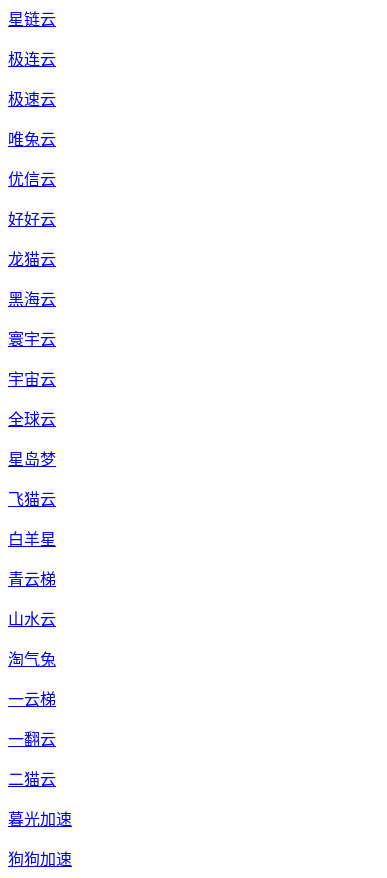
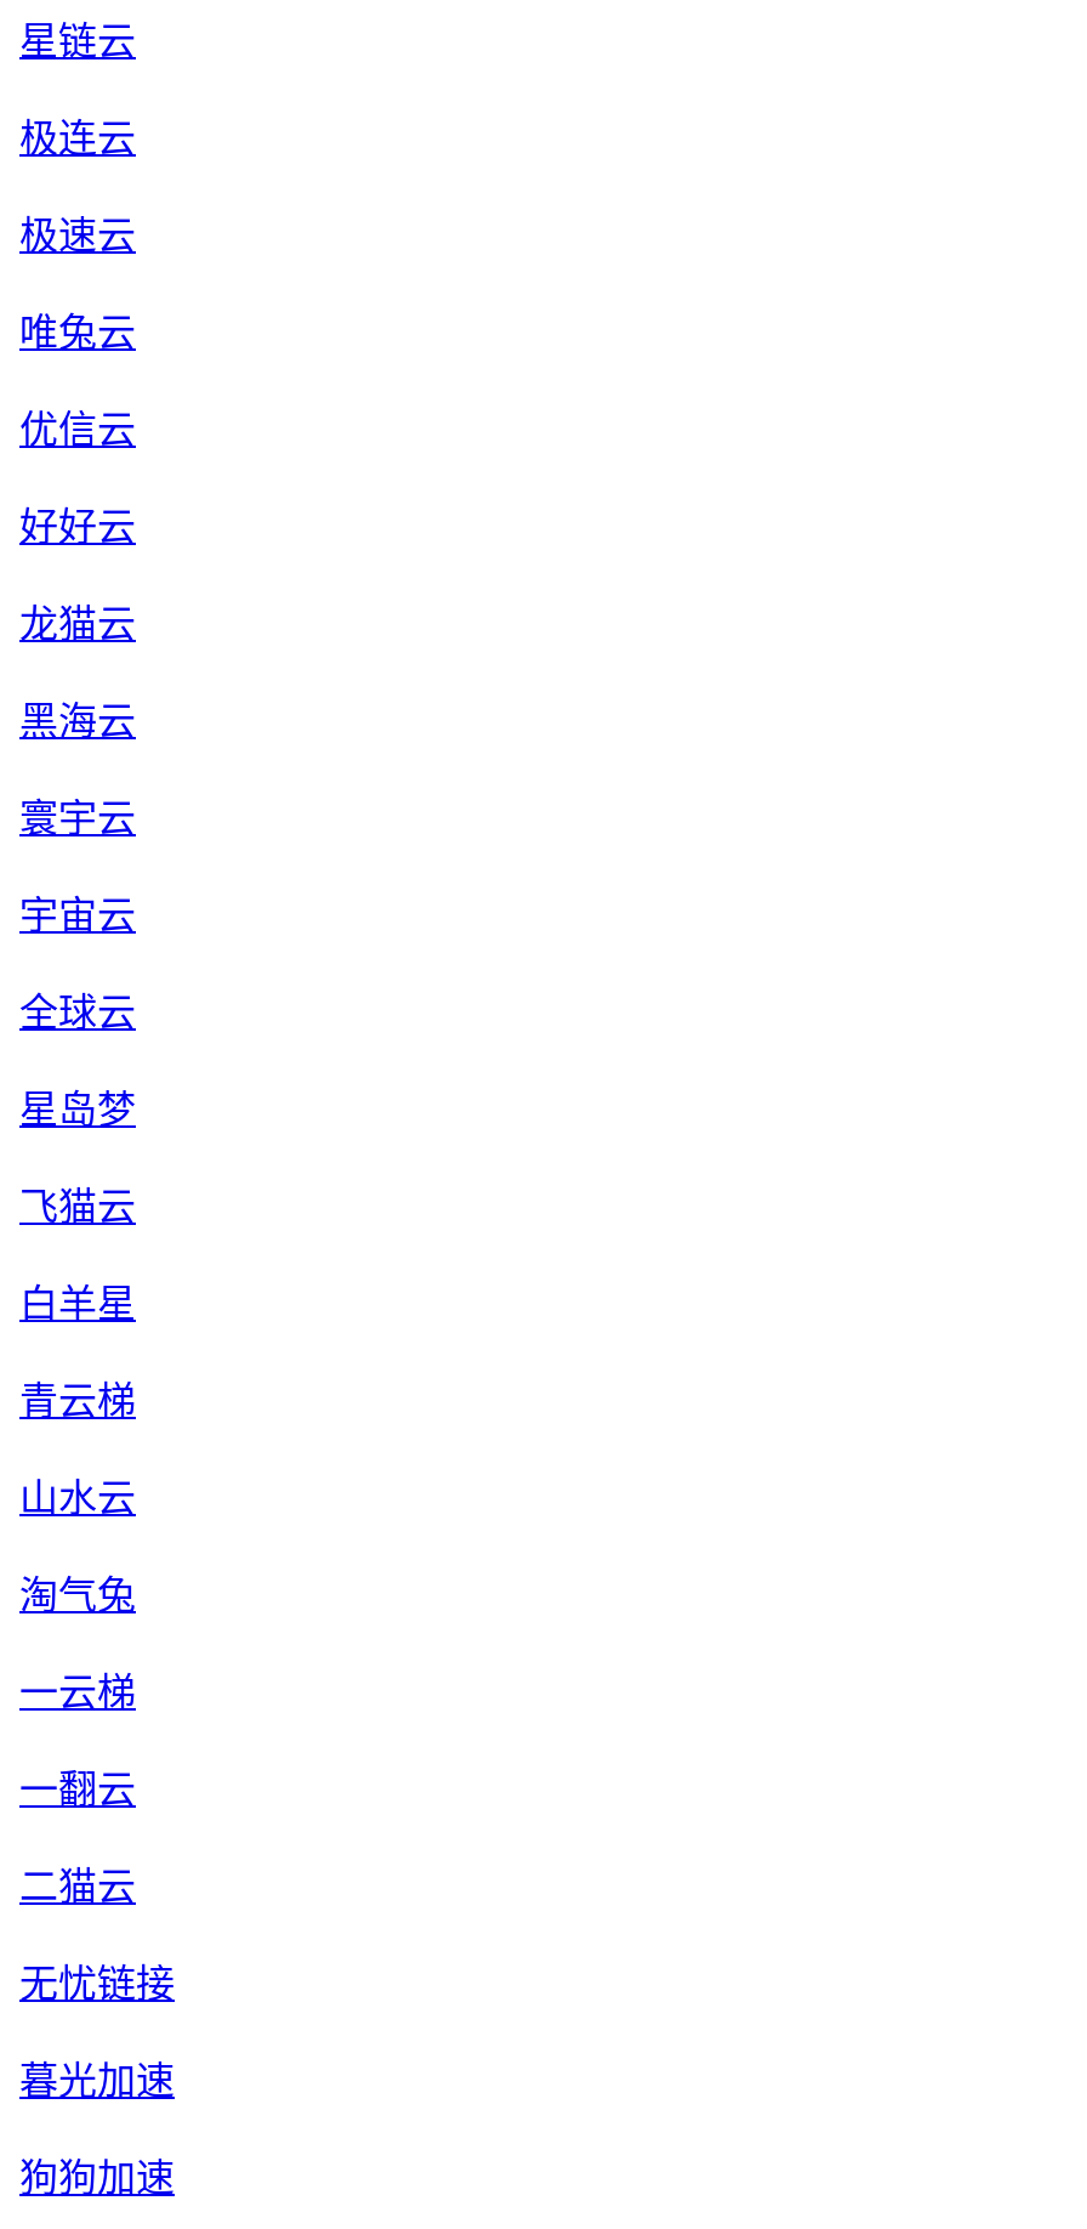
+ 无忧链接
